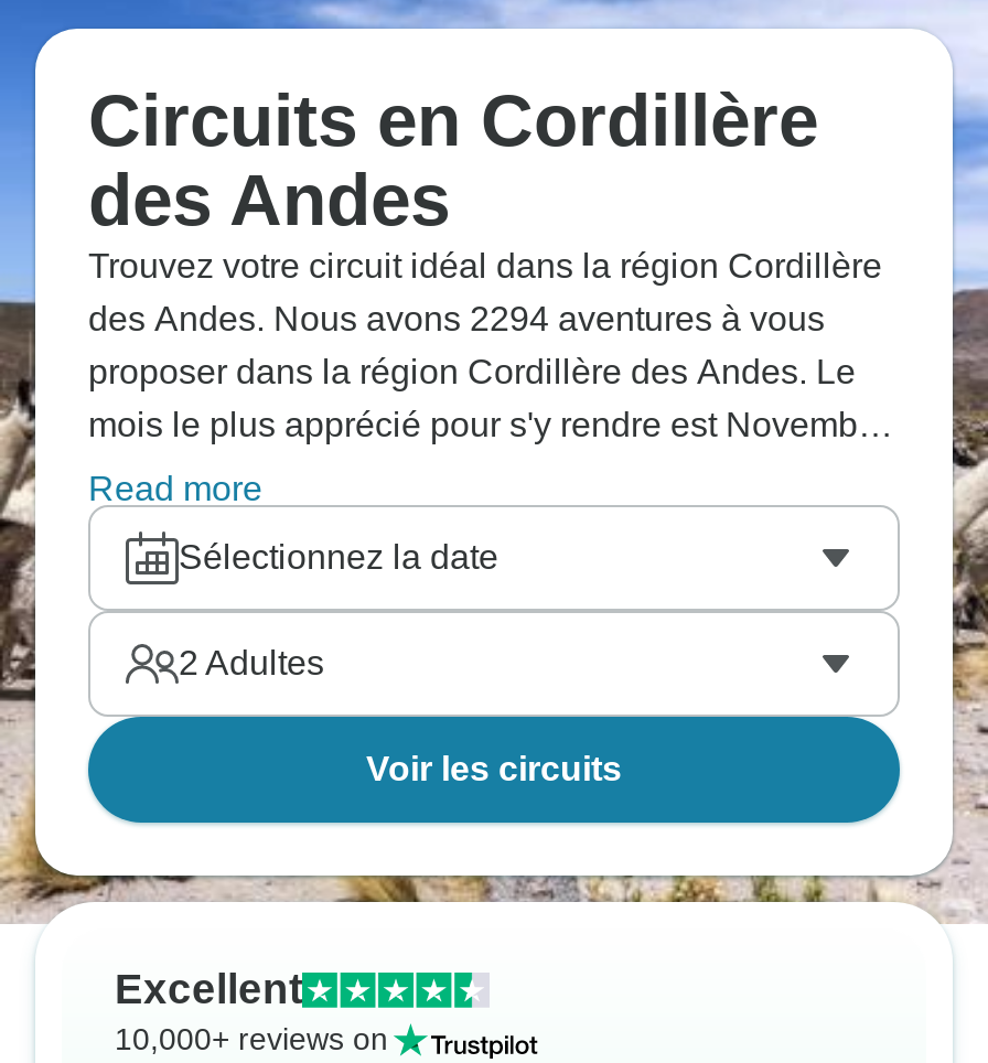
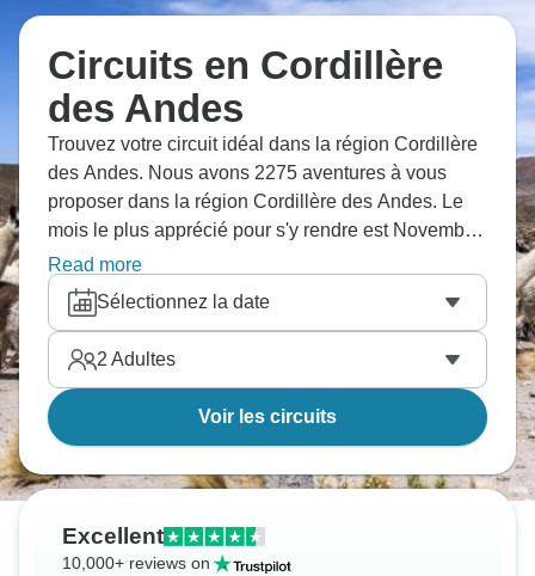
- des Andes. Nous avons 2294 aventures à vous
+ des Andes. Nous avons 2275 aventures à vous
